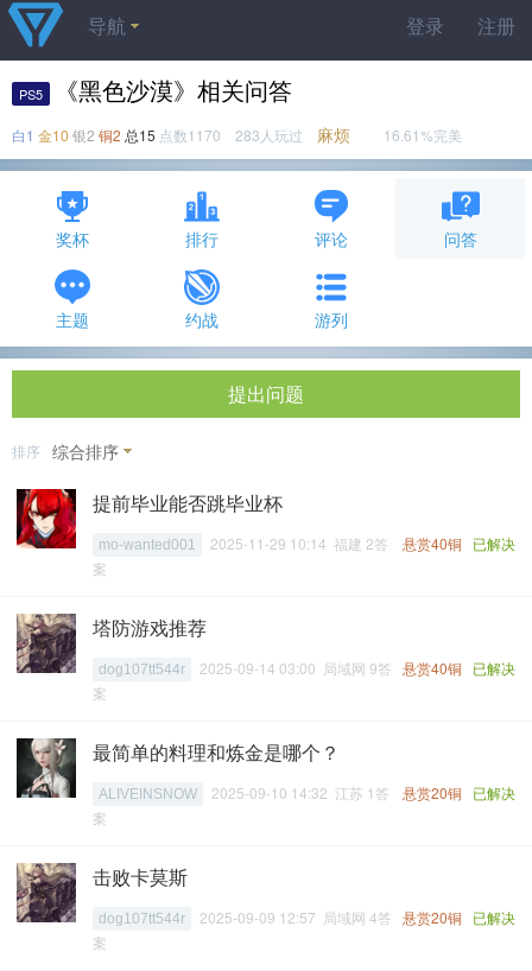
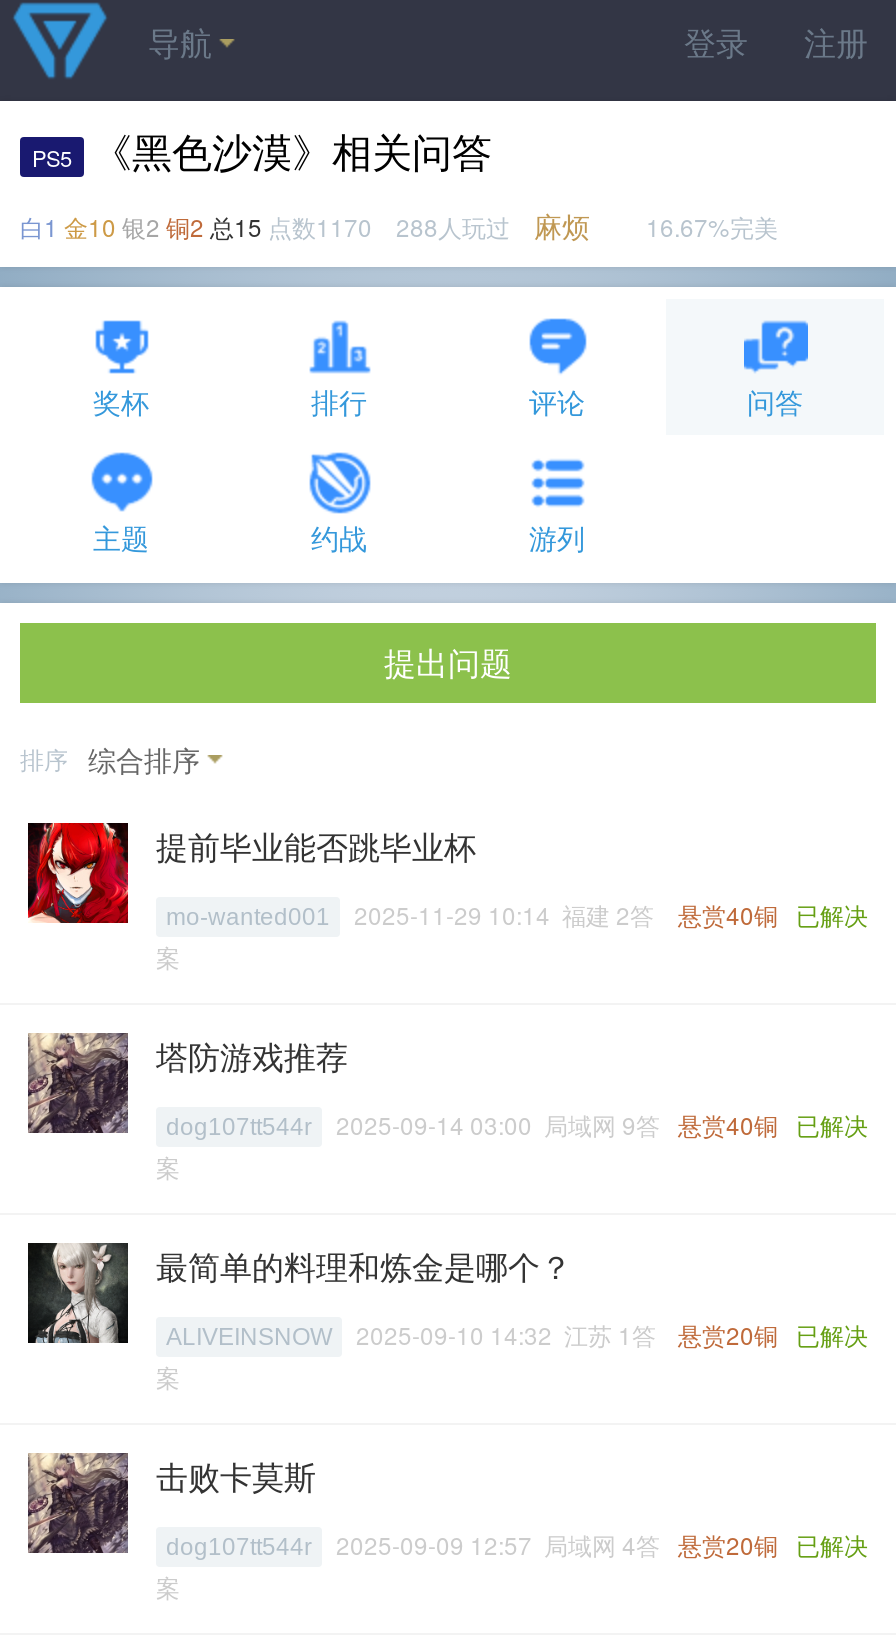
- 白1 金10 银2 铜2 总15点数1170 283人玩过麻烦
+ 白1 金10 银2 铜2 总15点数1170 288人玩过麻烦

- 16.61%完美
+ 16.67%完美
